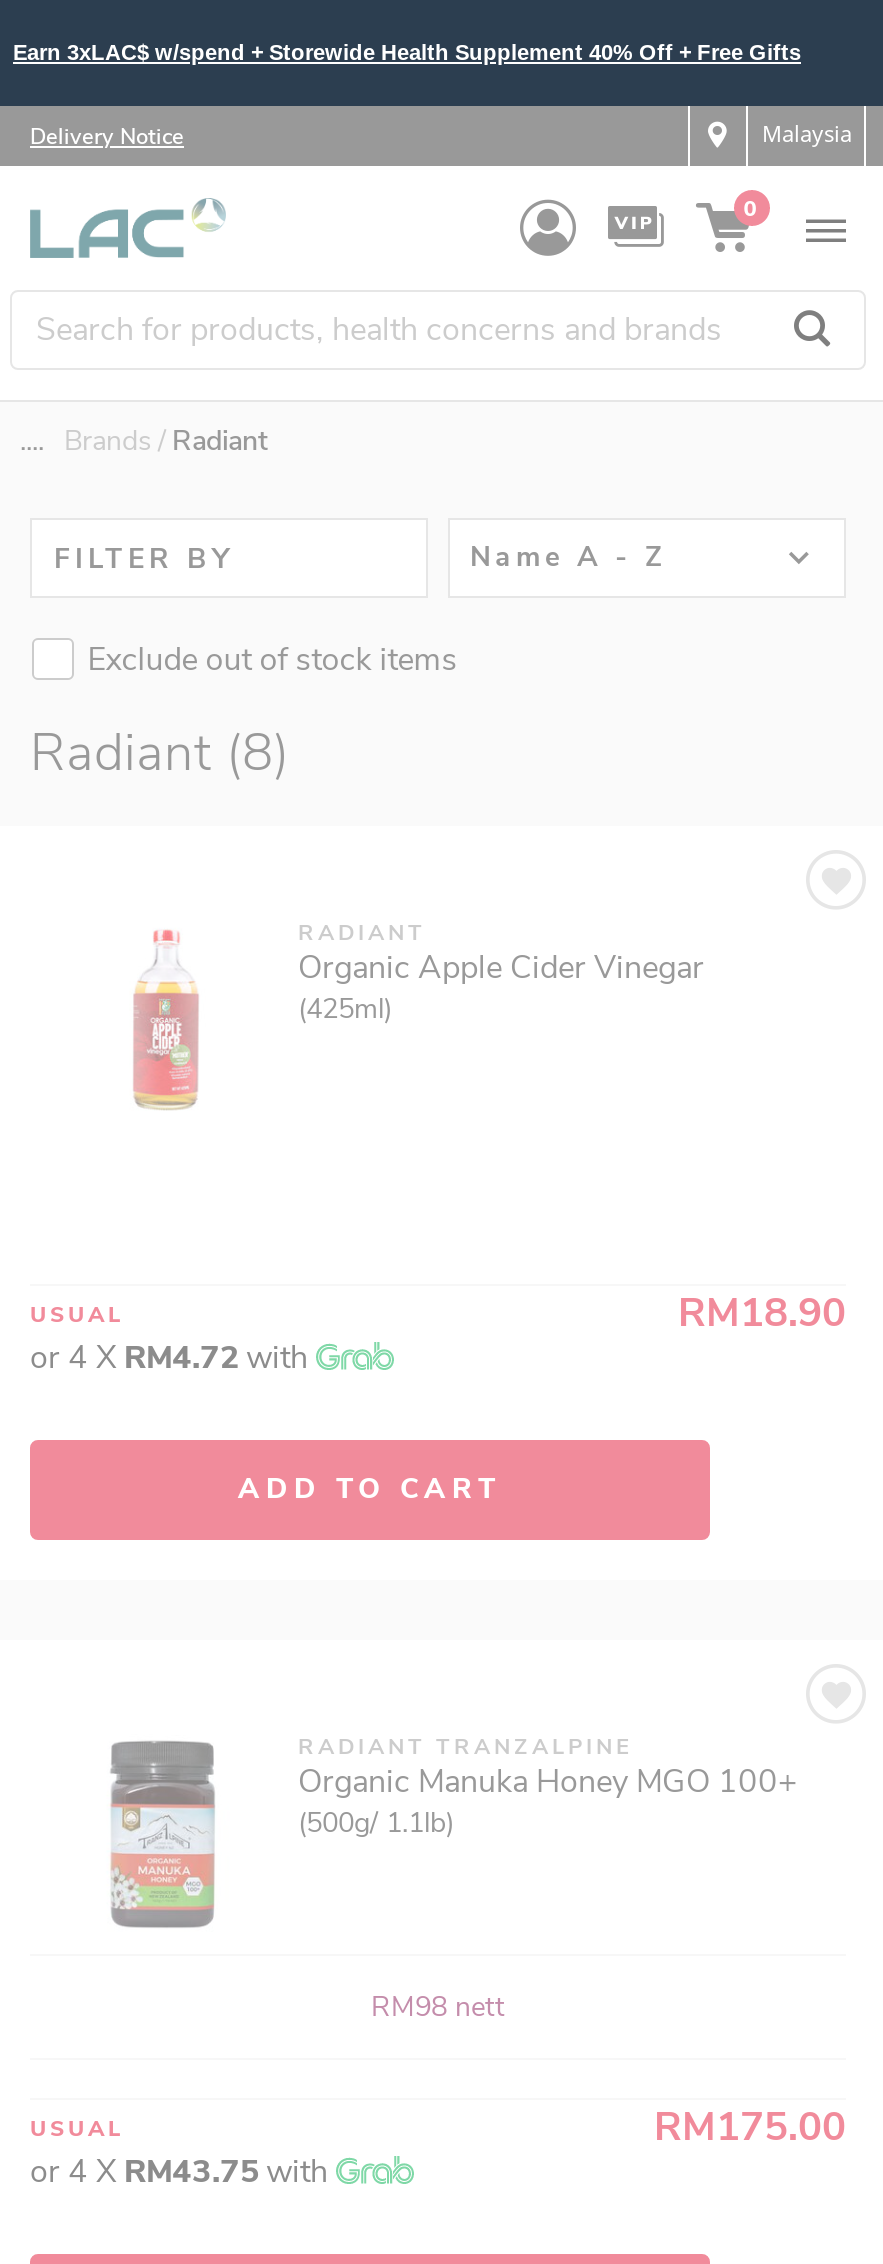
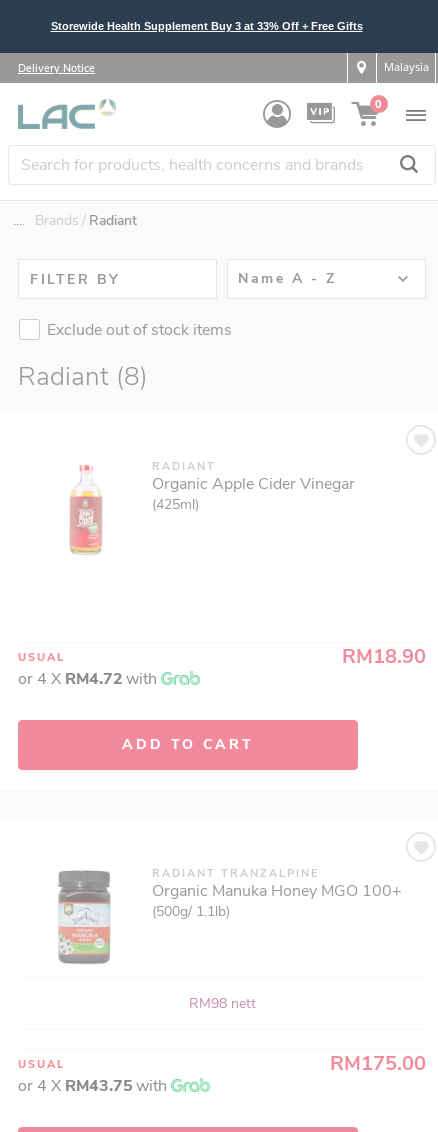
- Earn 3xLAC$ w/spend + Storewide Health Supplement 40% Off + Free Gifts
+ Storewide Health Supplement Buy 3 at 33% Off + Free Gifts
